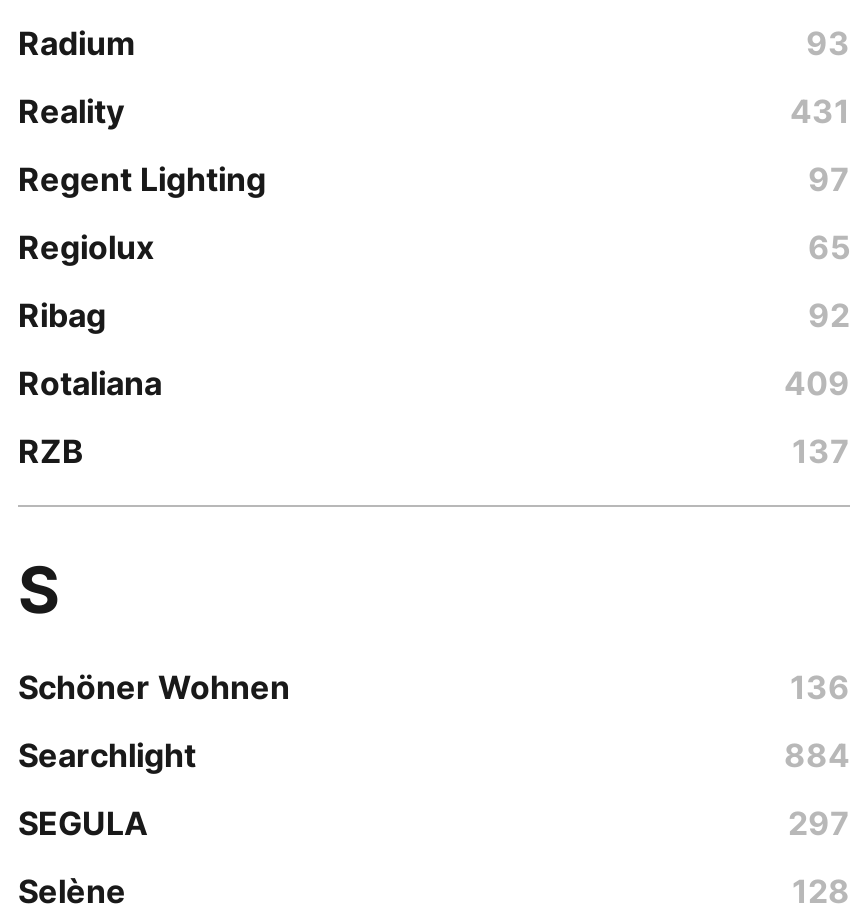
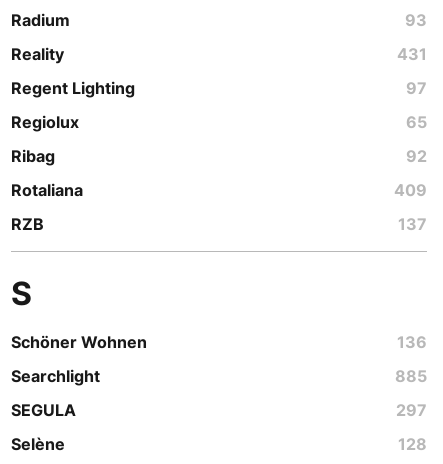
- 884
+ 885
